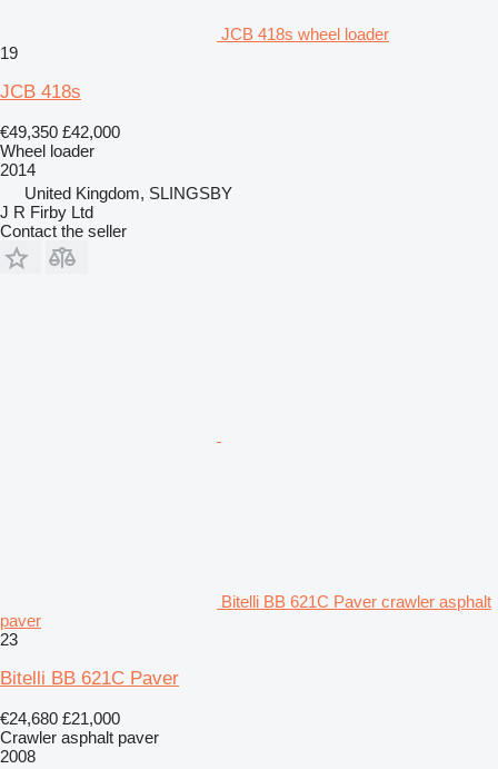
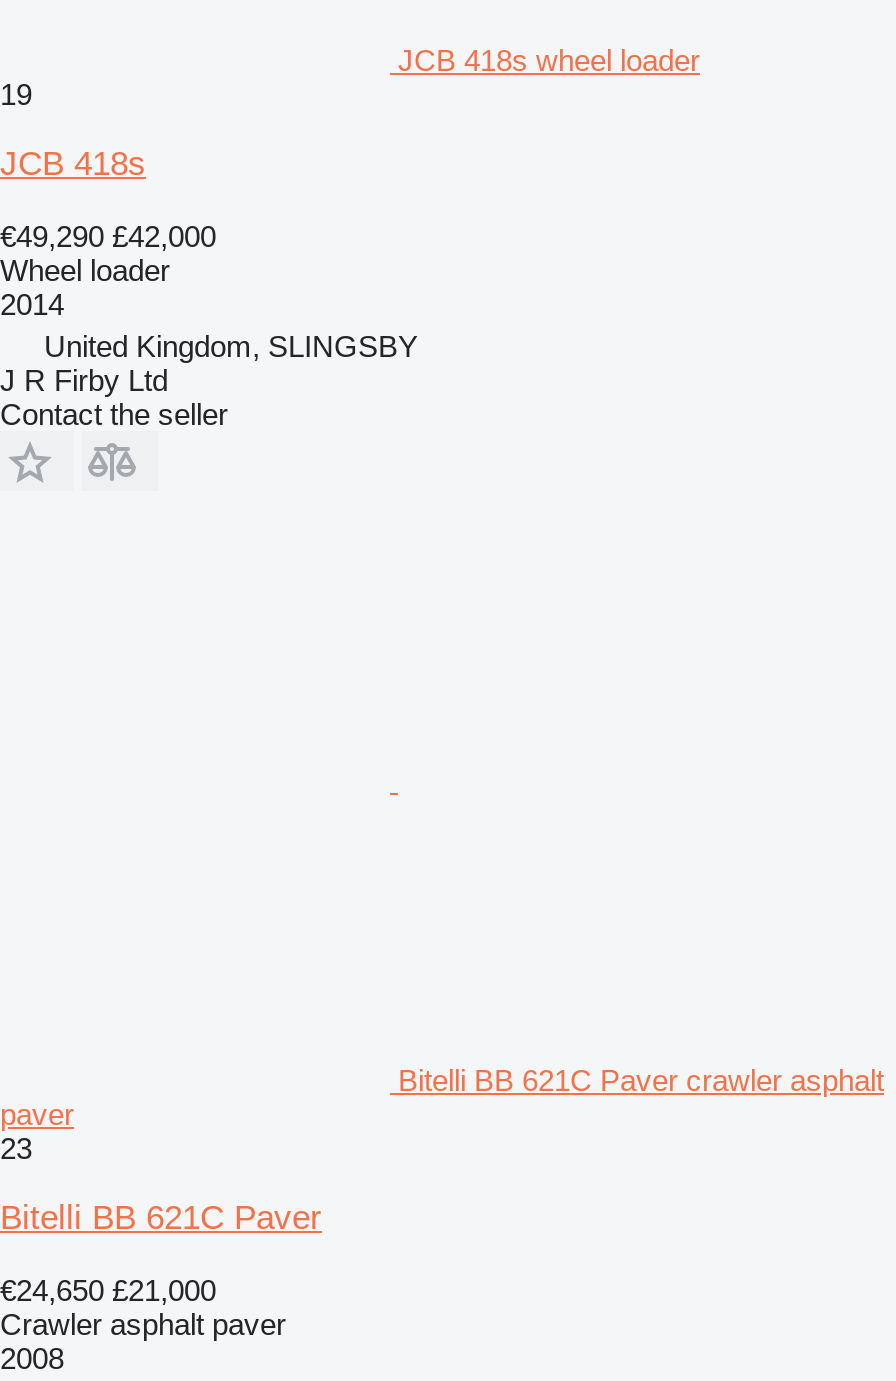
- €49,350 £42,000
+ €49,290 £42,000

- €24,680 £21,000
+ €24,650 £21,000
